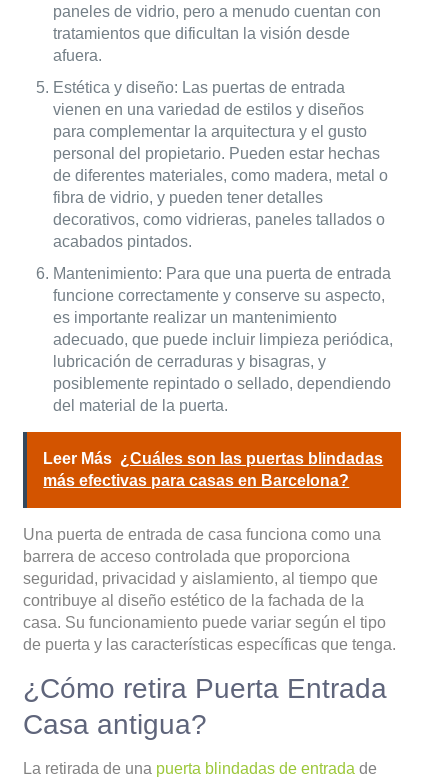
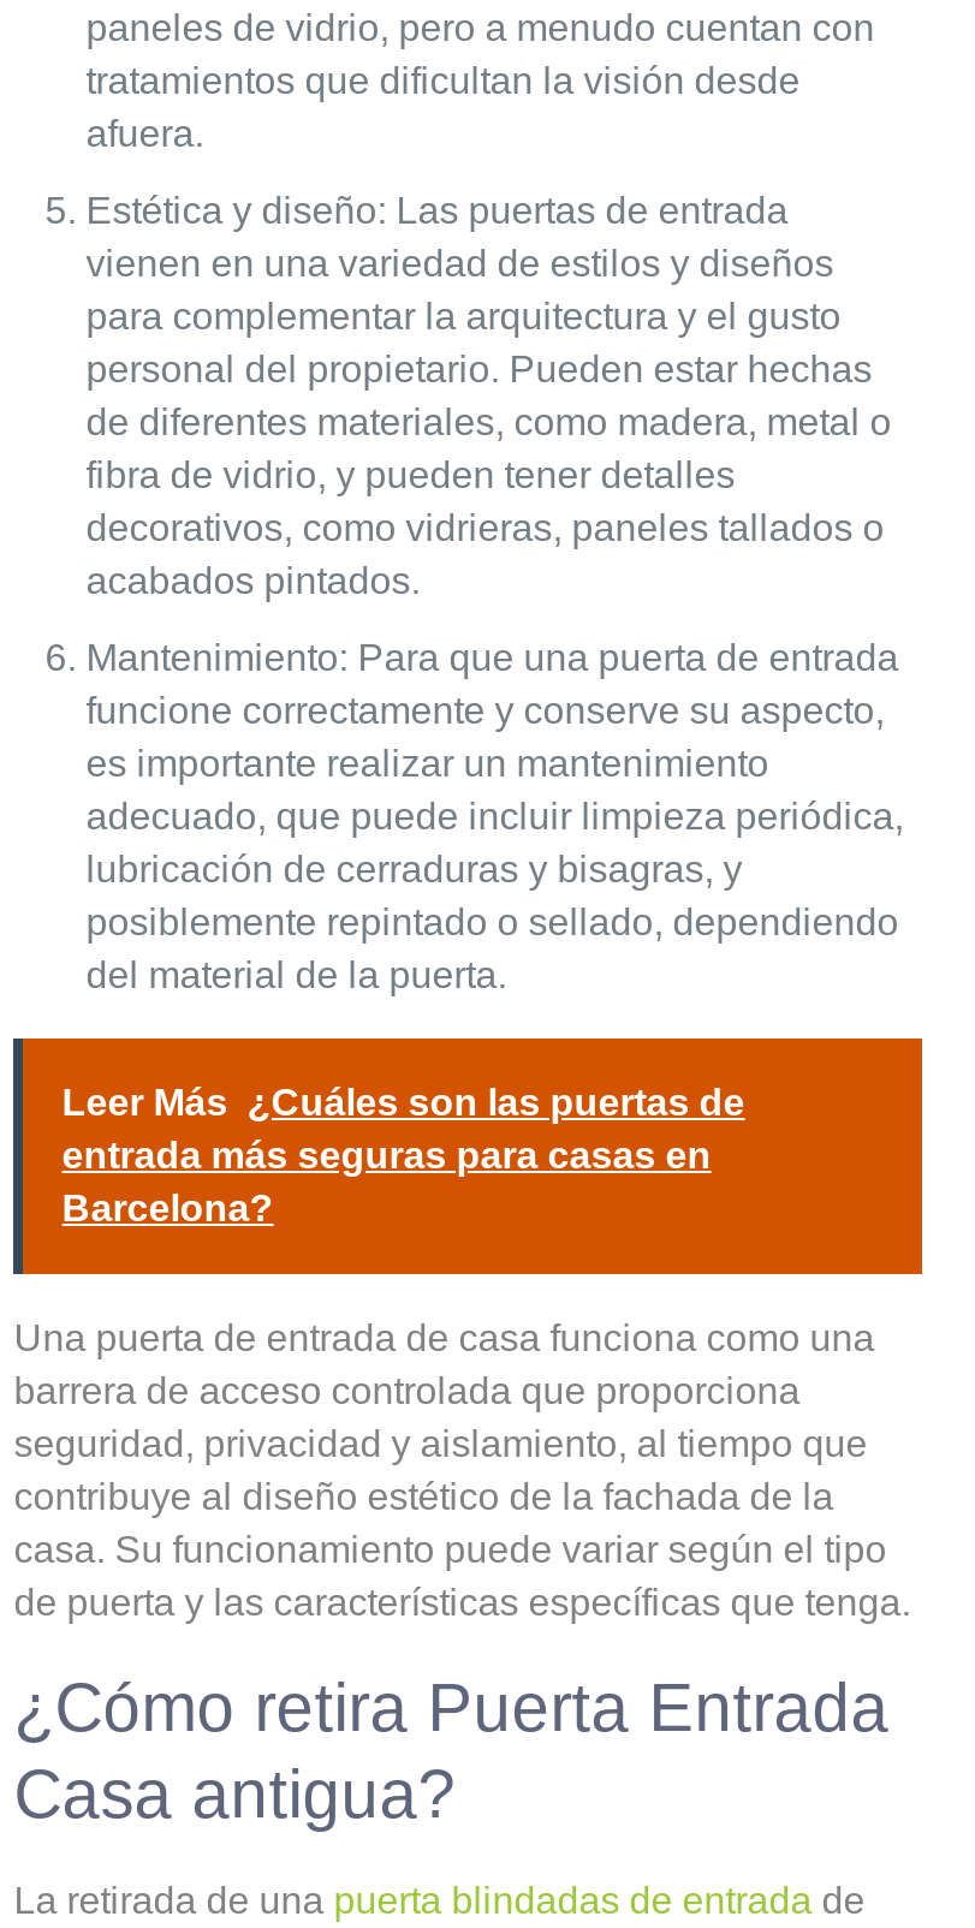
- Leer Más ¿Cuáles son las puertas blindadas
- más efectivas para casas en Barcelona?
+ Leer Más ¿Cuáles son las puertas de
+ entrada más seguras para casas en
+ Barcelona?
